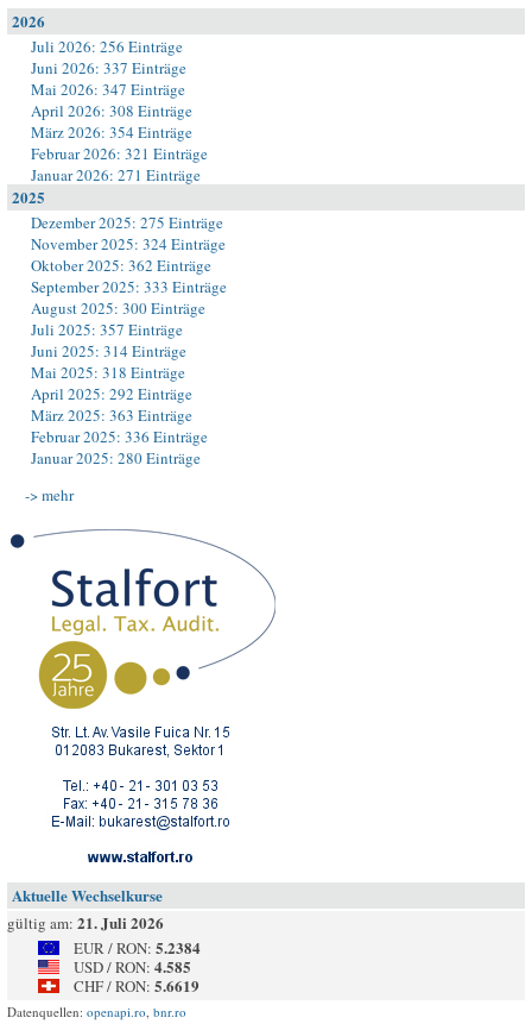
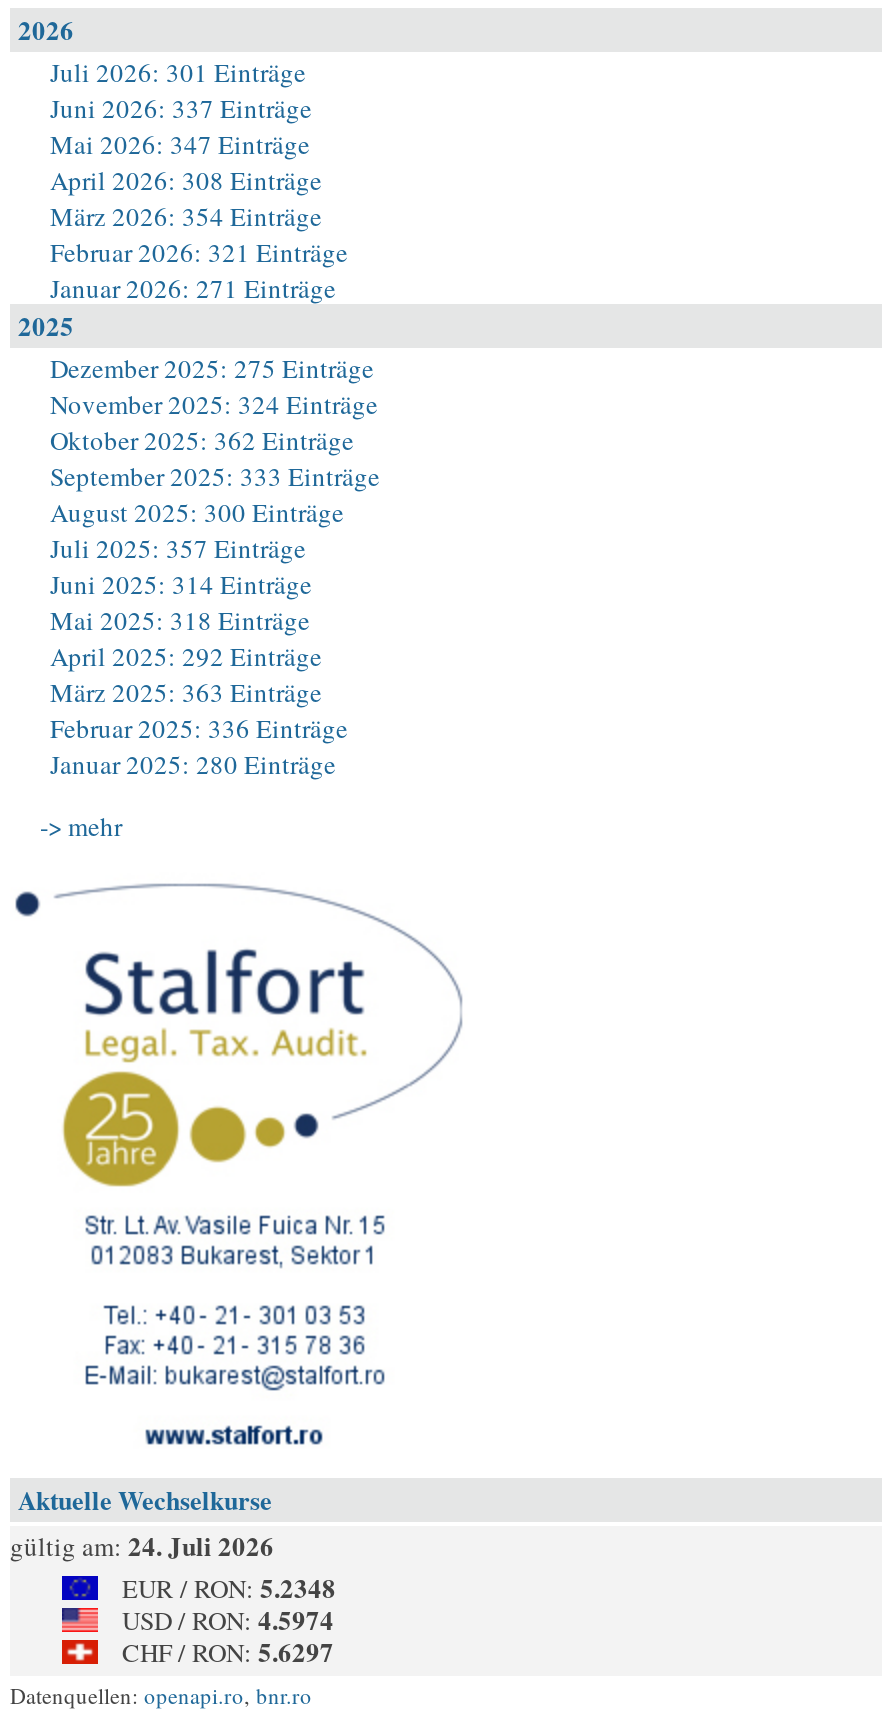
- Juli 2026: 256 Einträge
+ Juli 2026: 301 Einträge

- gültig am: 21. Juli 2026
+ gültig am: 24. Juli 2026

- EUR / RON: 5.2384
+ EUR / RON: 5.2348

- USD / RON: 4.585
+ USD / RON: 4.5974

- CHF / RON: 5.6619
+ CHF / RON: 5.6297
